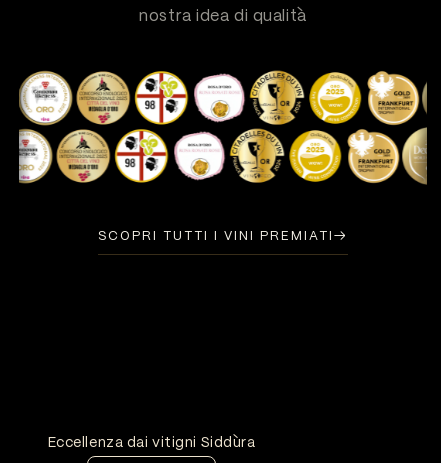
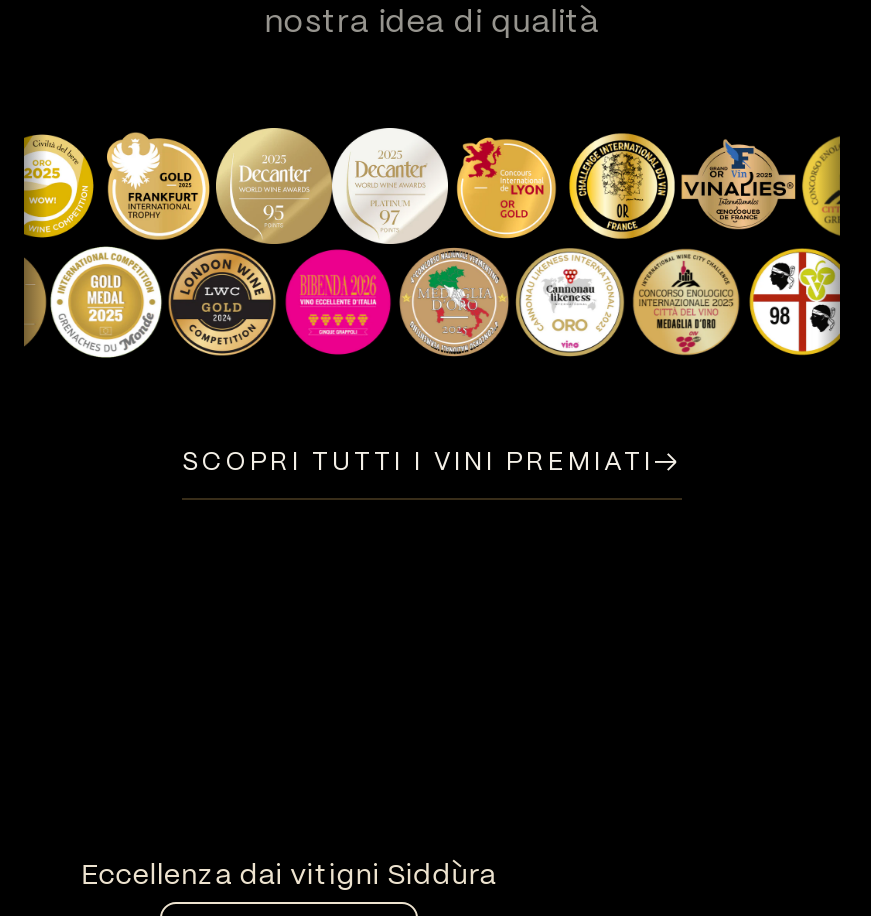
- [image]
+ [image]
